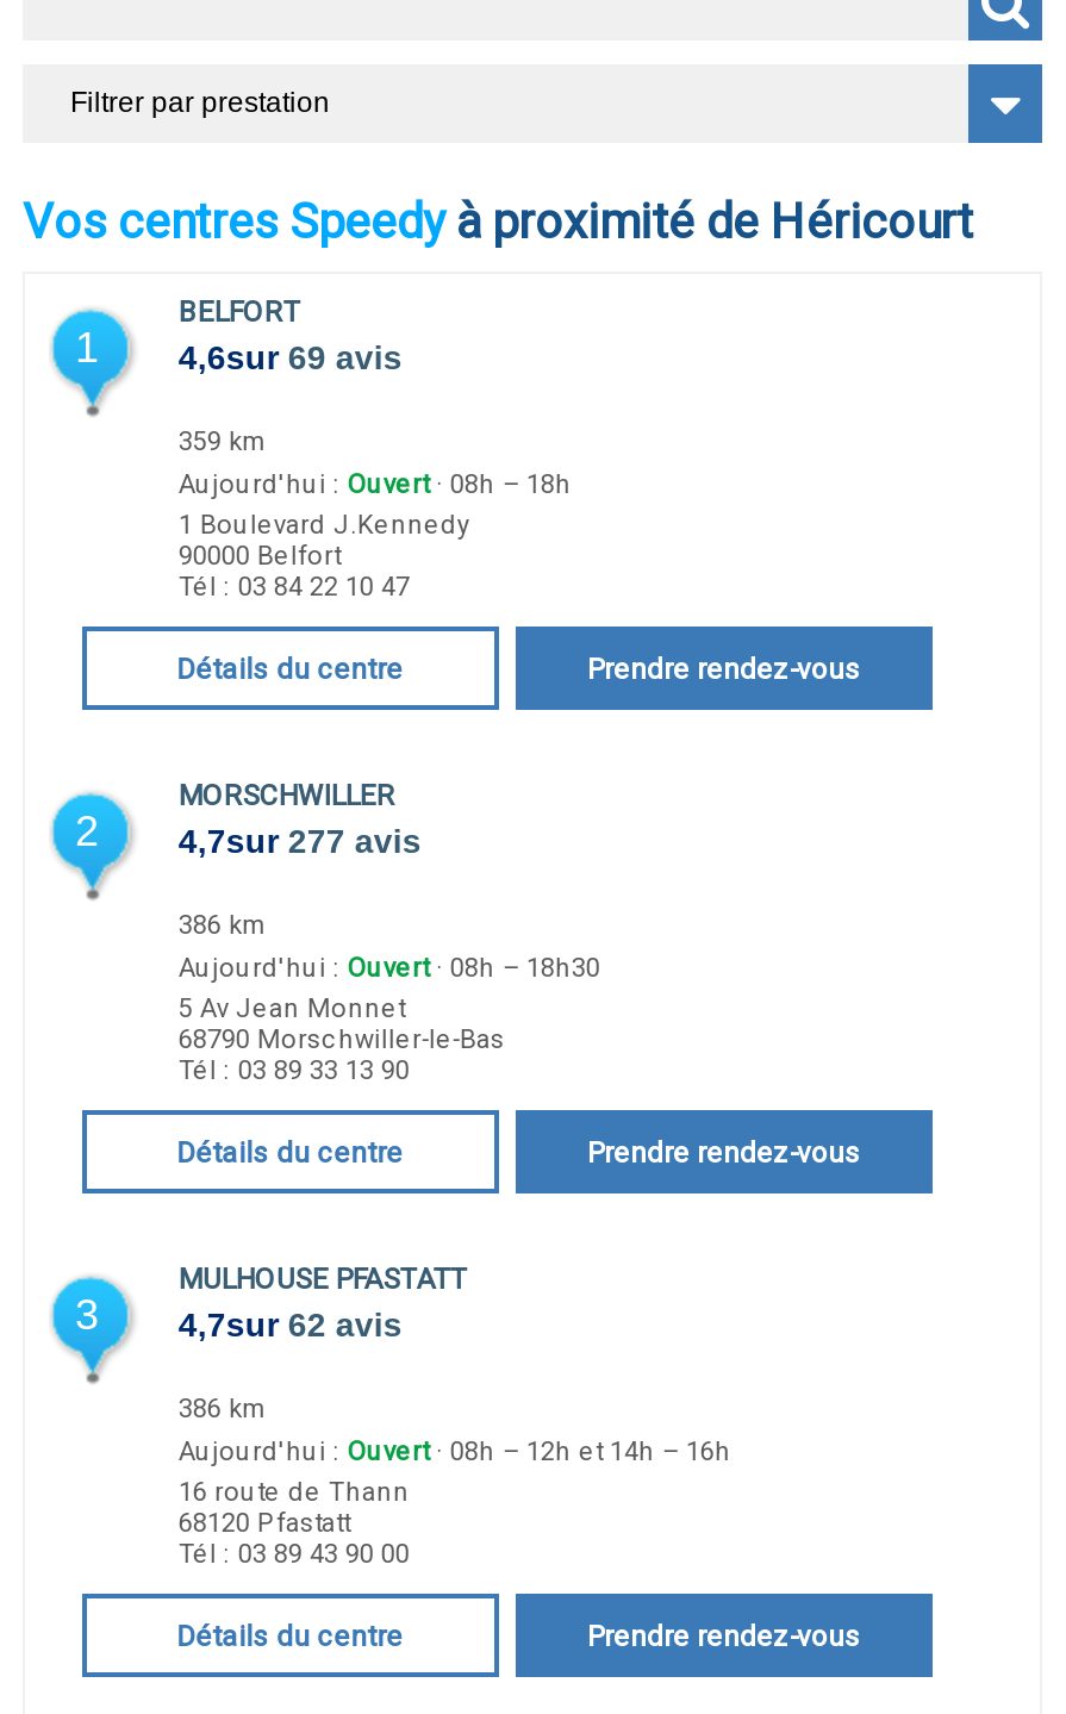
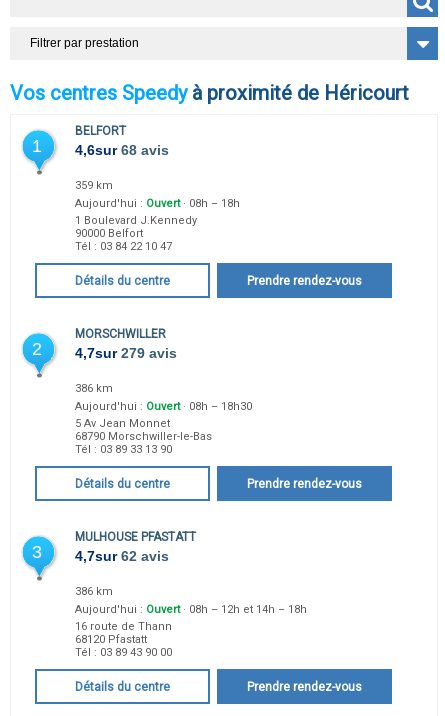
- 4,6sur 69 avis
+ 4,6sur 68 avis

- 4,7sur 277 avis
+ 4,7sur 279 avis

- Aujourd'hui : Ouvert · 08h – 12h et 14h – 16h
+ Aujourd'hui : Ouvert · 08h – 12h et 14h – 18h
